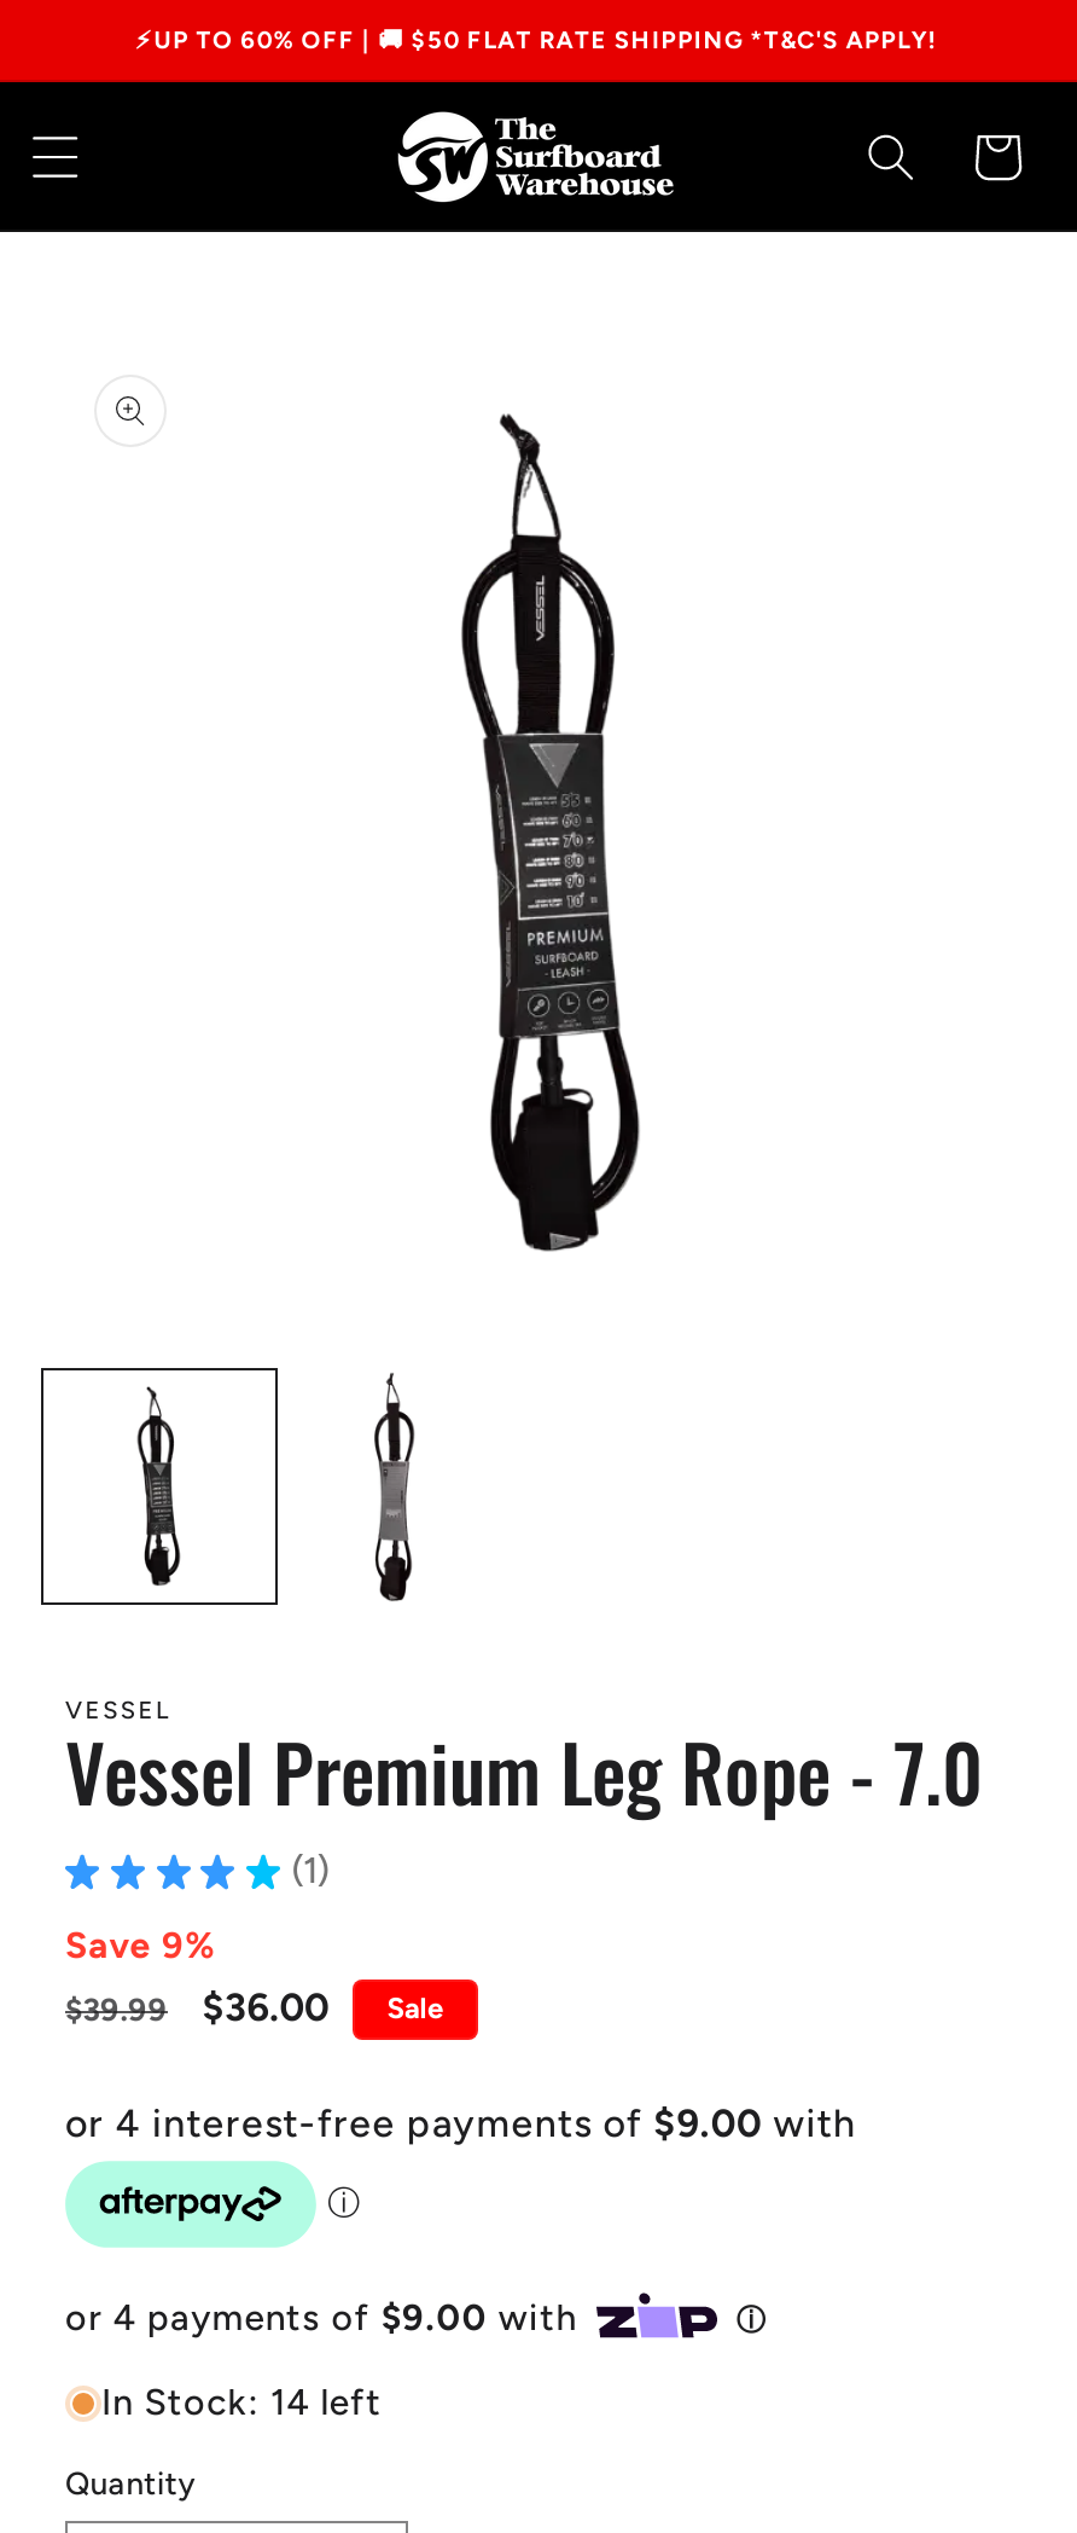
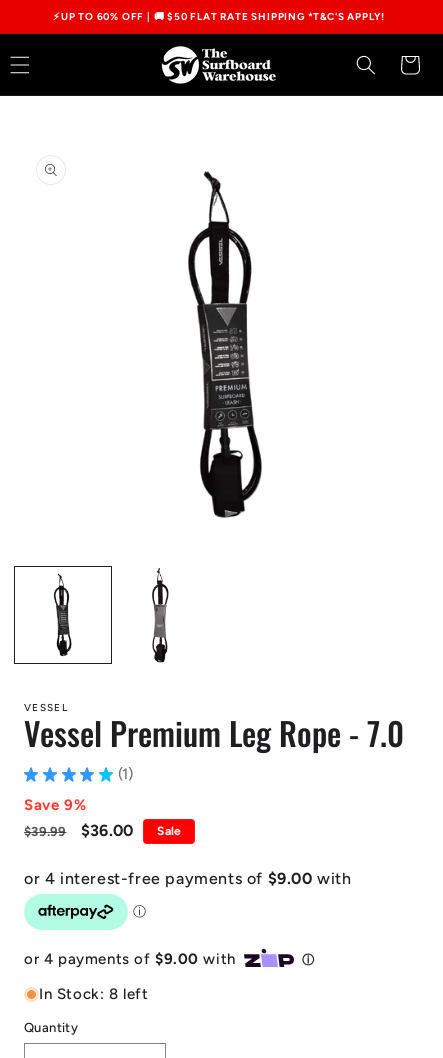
- In Stock: 14 left
+ In Stock: 8 left
